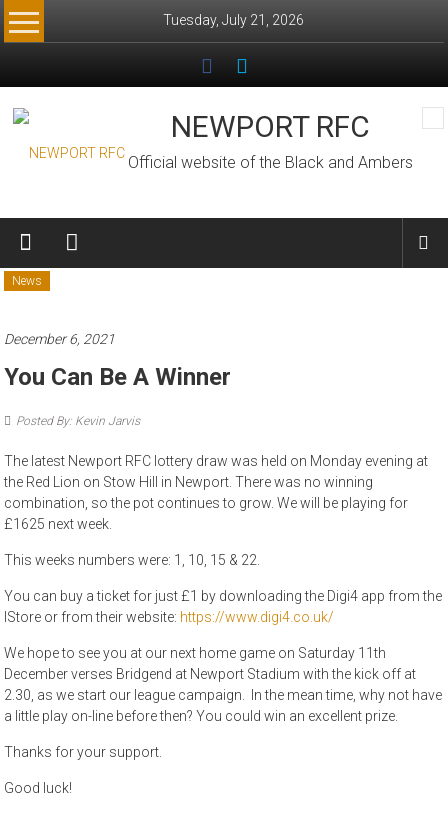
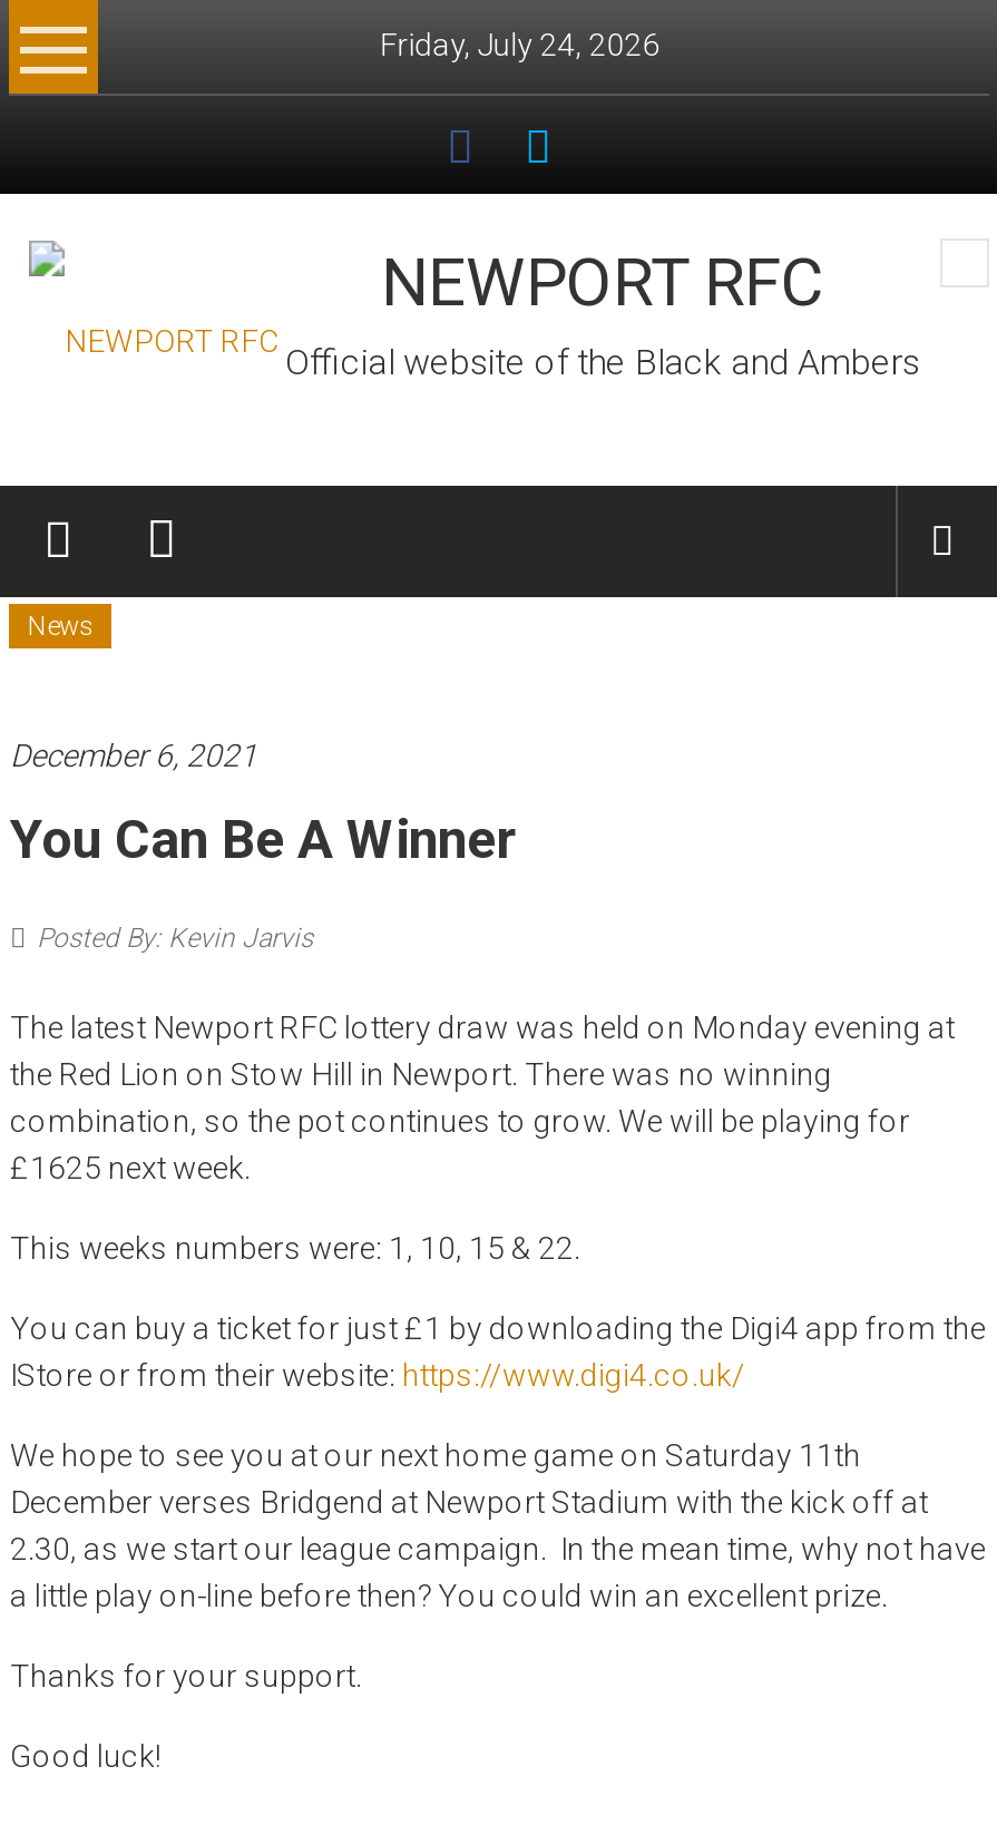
- Tuesday, July 21, 2026
+ Friday, July 24, 2026
